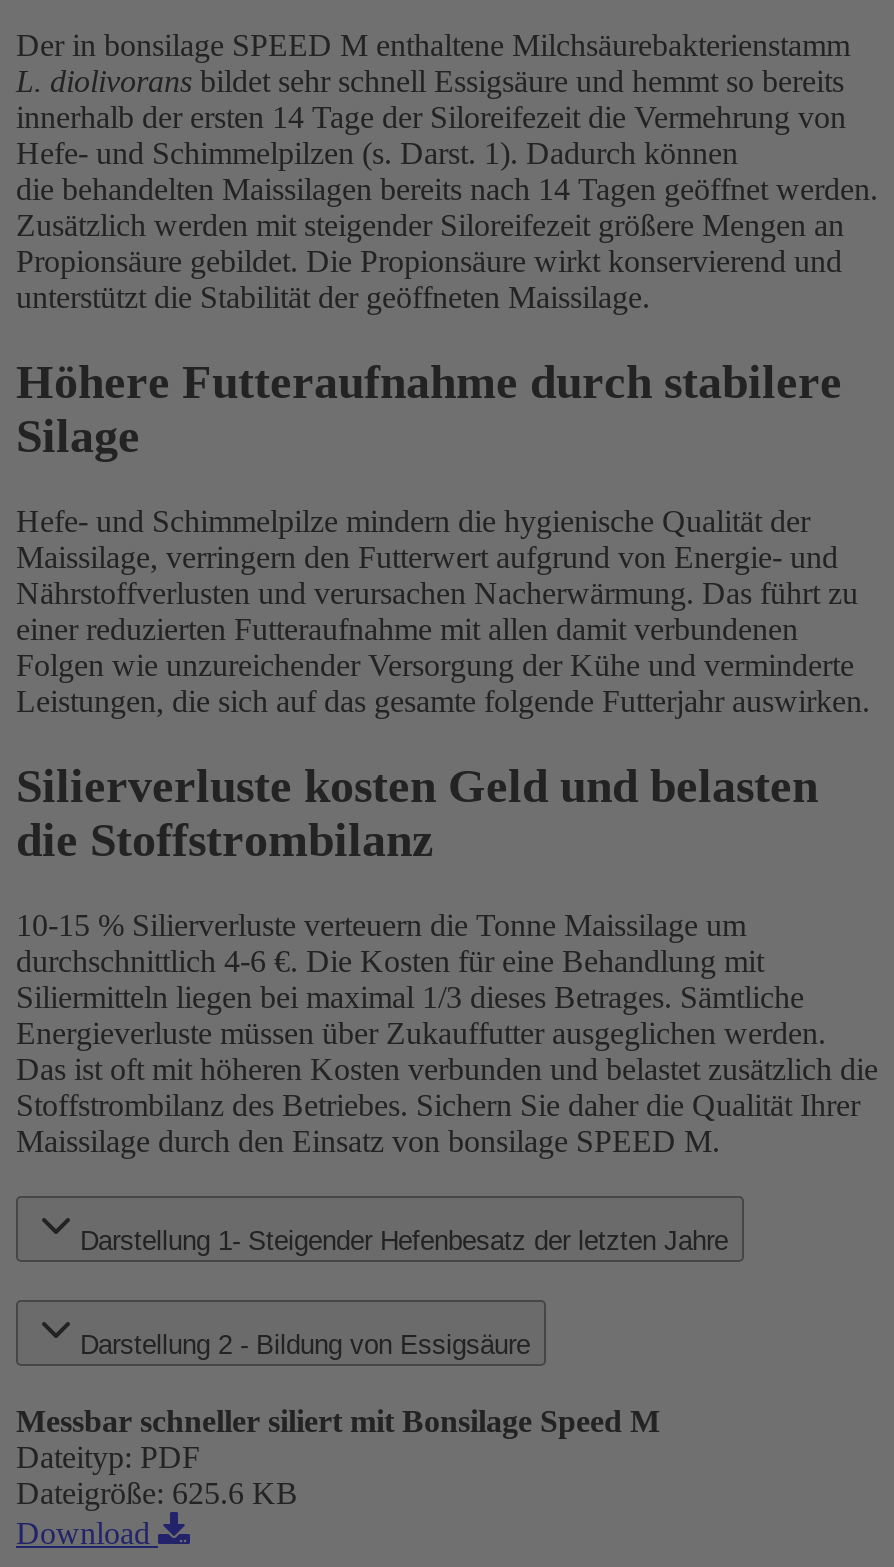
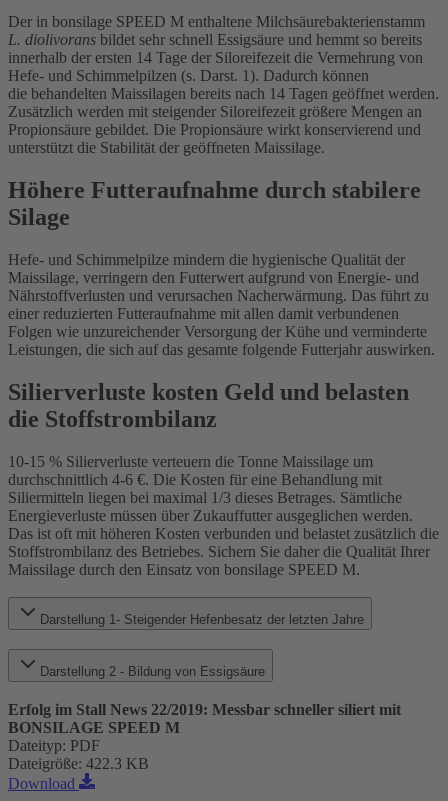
- Messbar schneller siliert mit Bonsilage Speed M
+ Erfolg im Stall News 22/2019: Messbar schneller siliert mit
+ BONSILAGE SPEED M

- Dateigröße: 625.6 KB
+ Dateigröße: 422.3 KB
